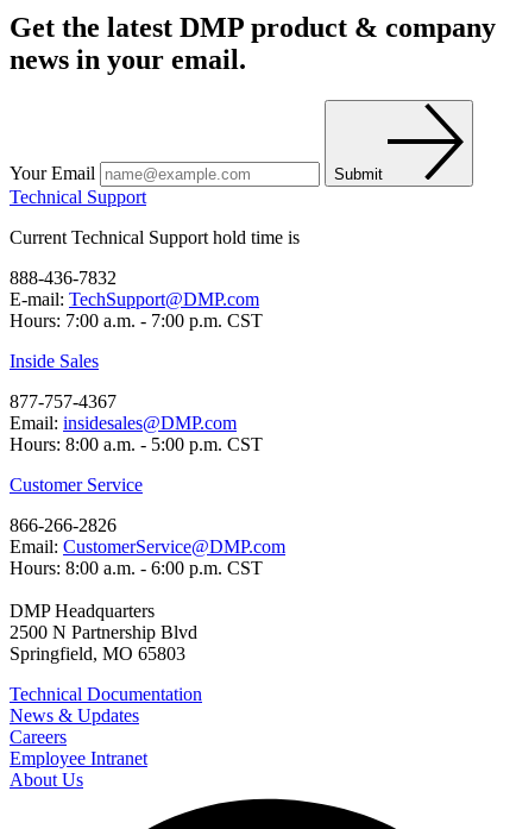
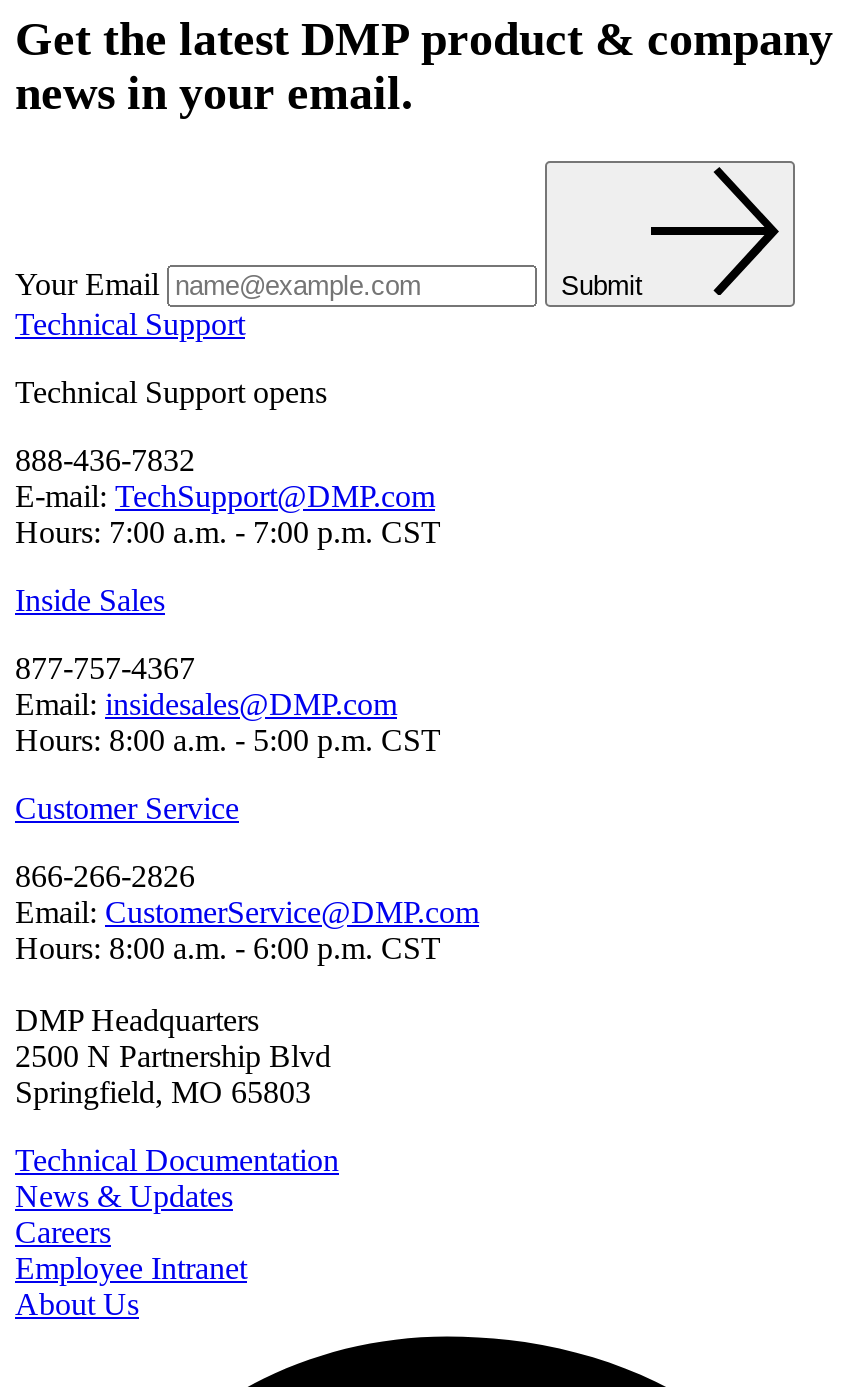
- Current Technical Support hold time is
+ Technical Support opens
